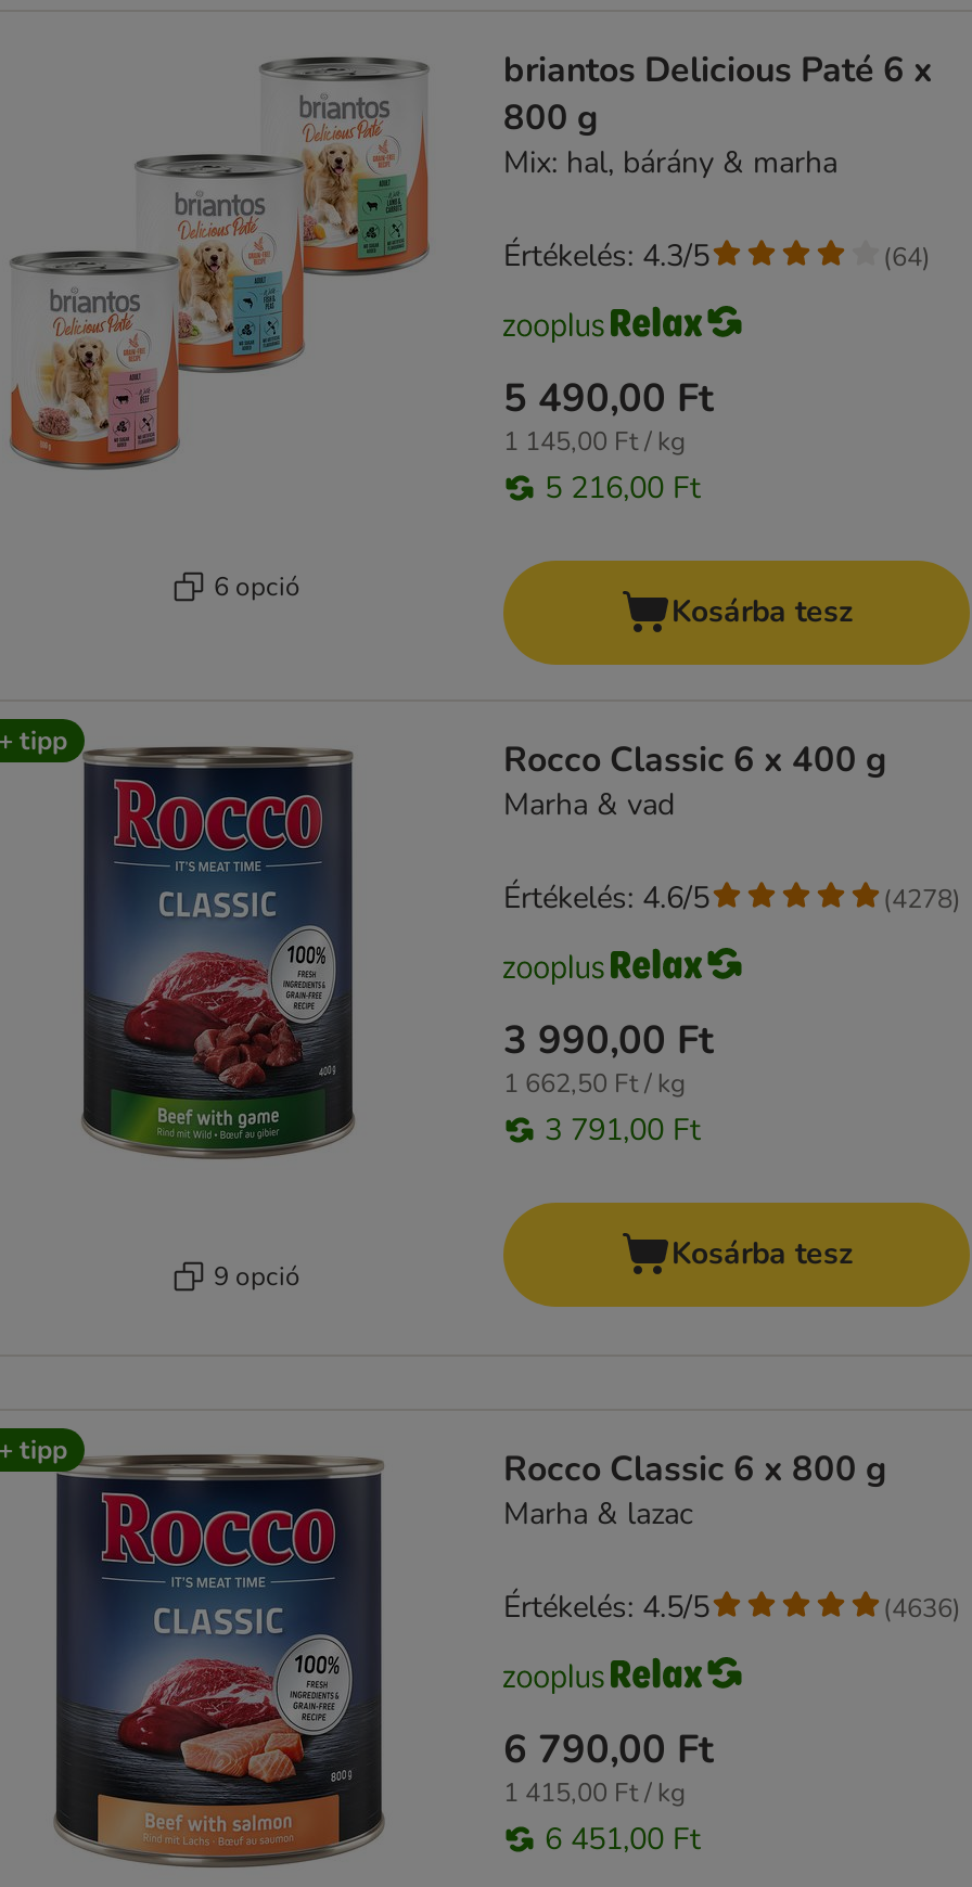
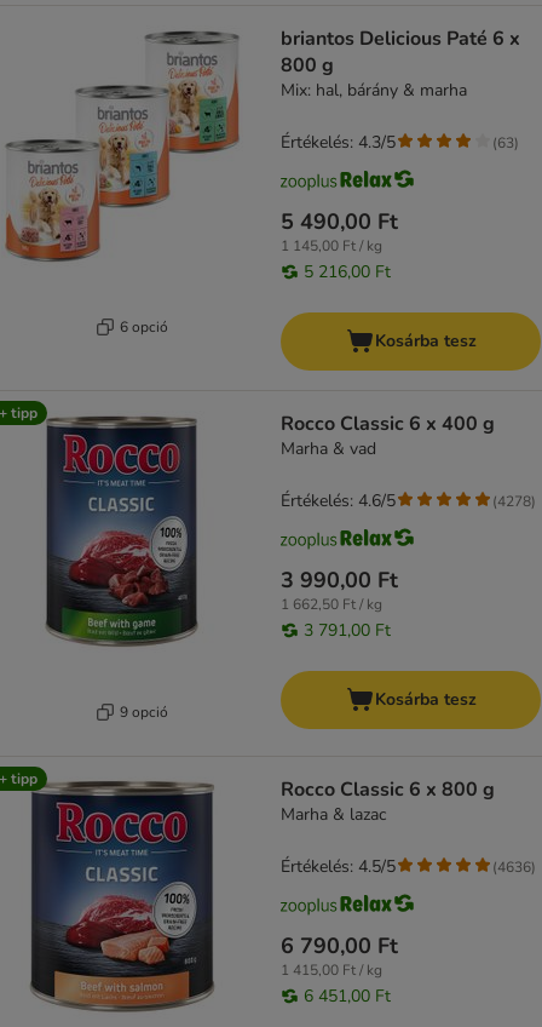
- (64)
+ (63)
